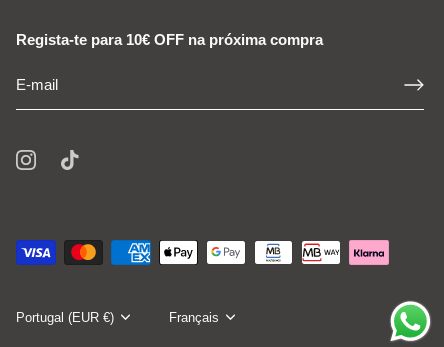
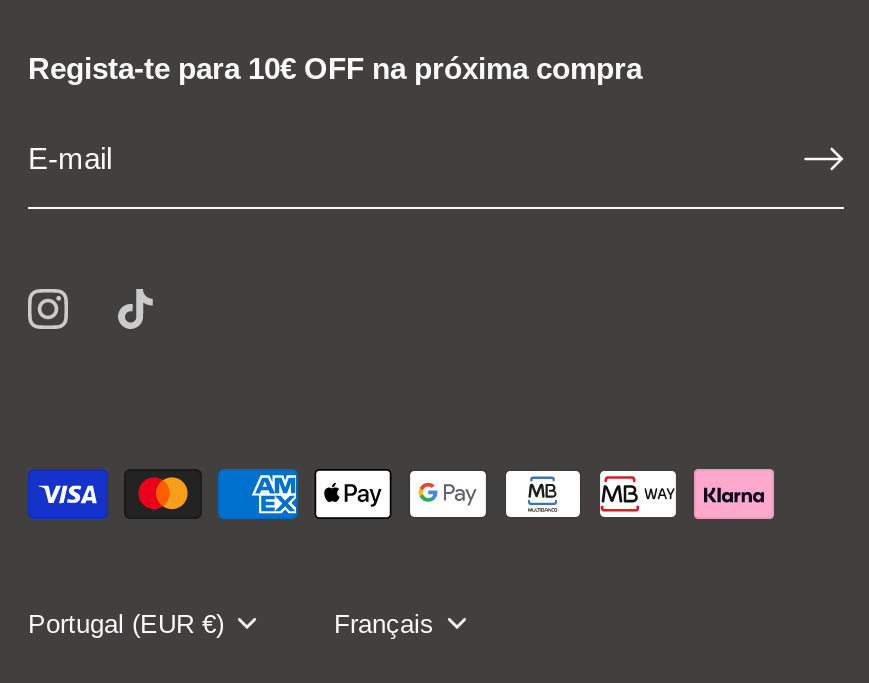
- [image]
